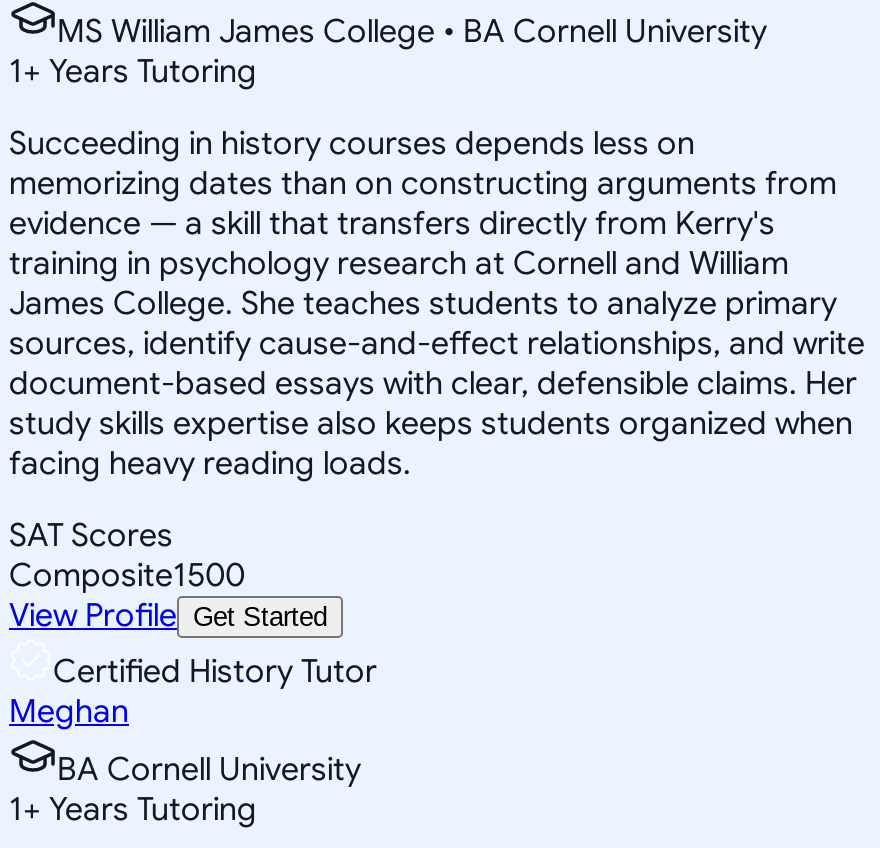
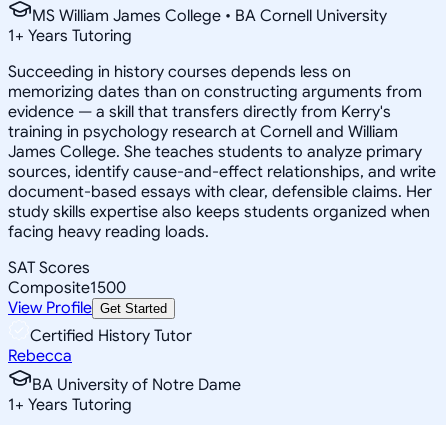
- Meghan
- BA Cornell University
+ Rebecca
+ BA University of Notre Dame
